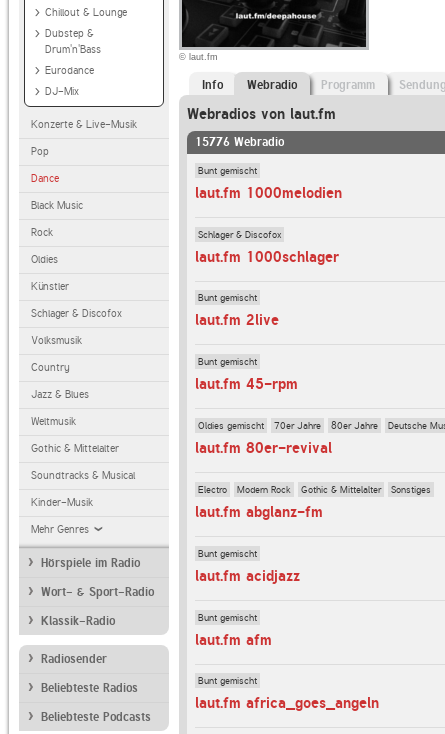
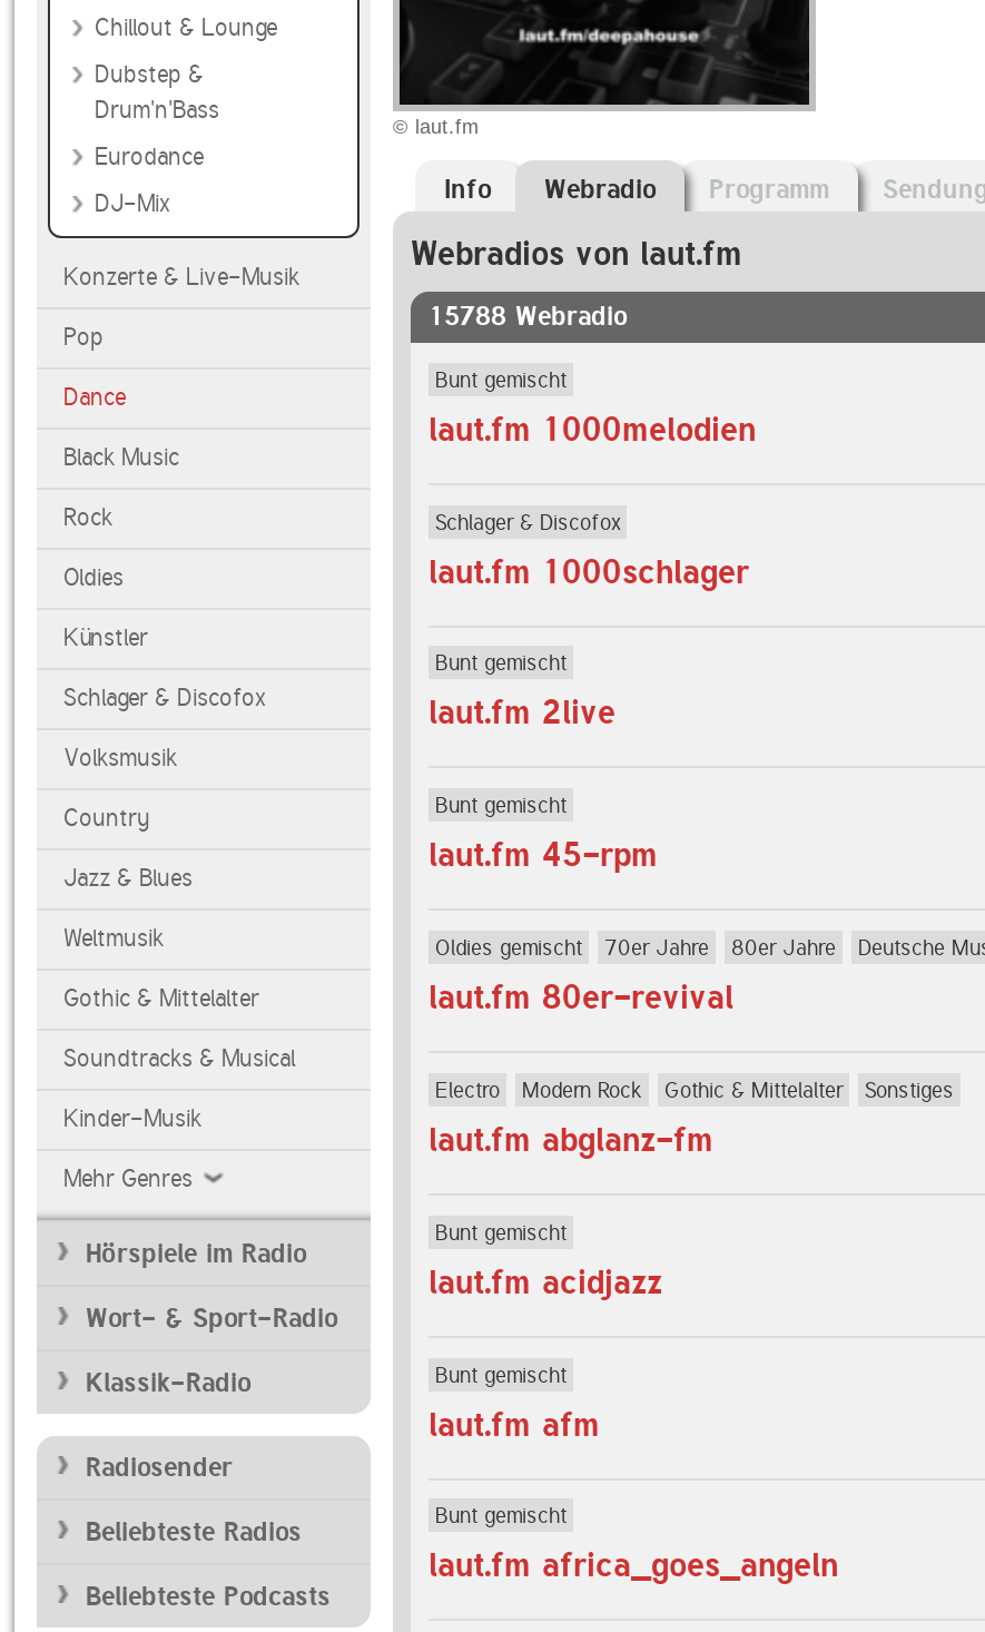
- 15776 Webradio
+ 15788 Webradio
